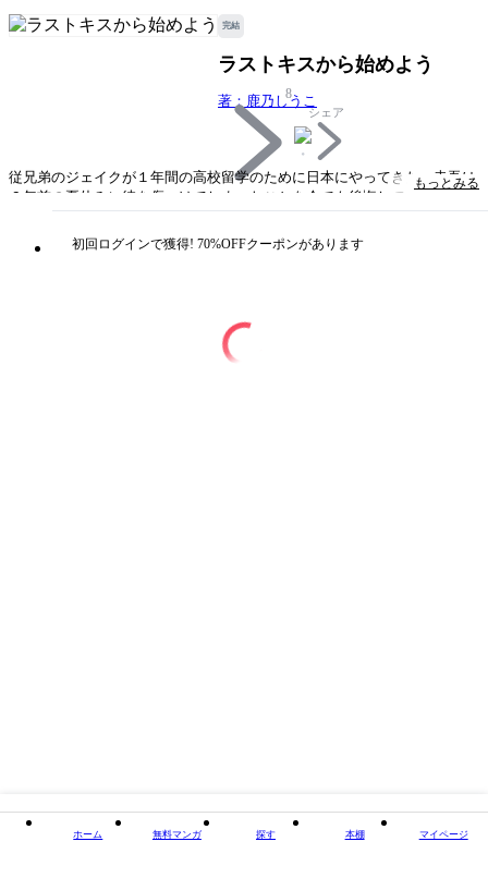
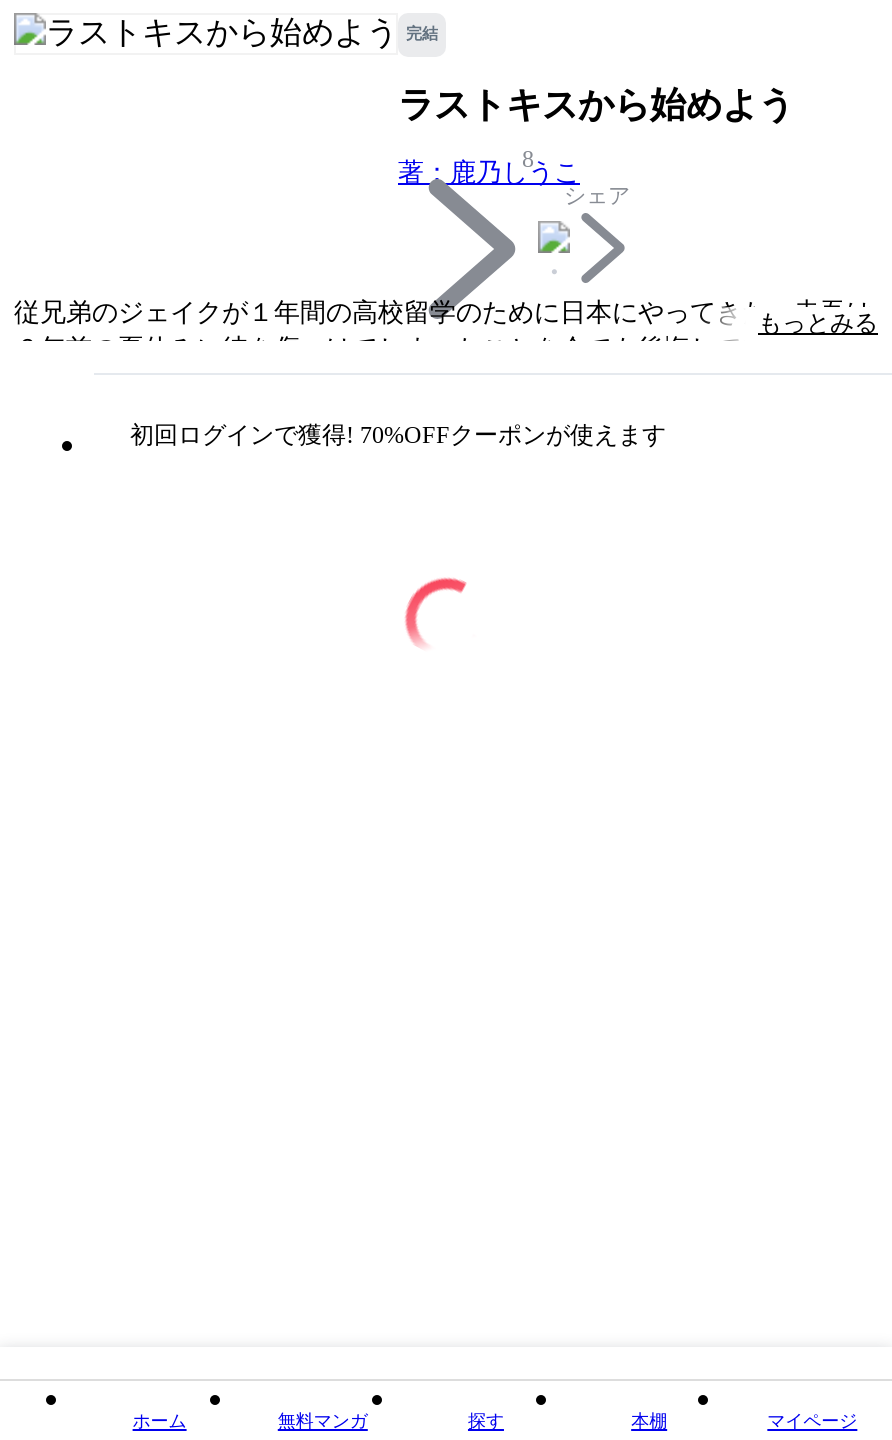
- 初回ログインで獲得! 70%OFFクーポンがあります
+ 初回ログインで獲得! 70%OFFクーポンが使えます
